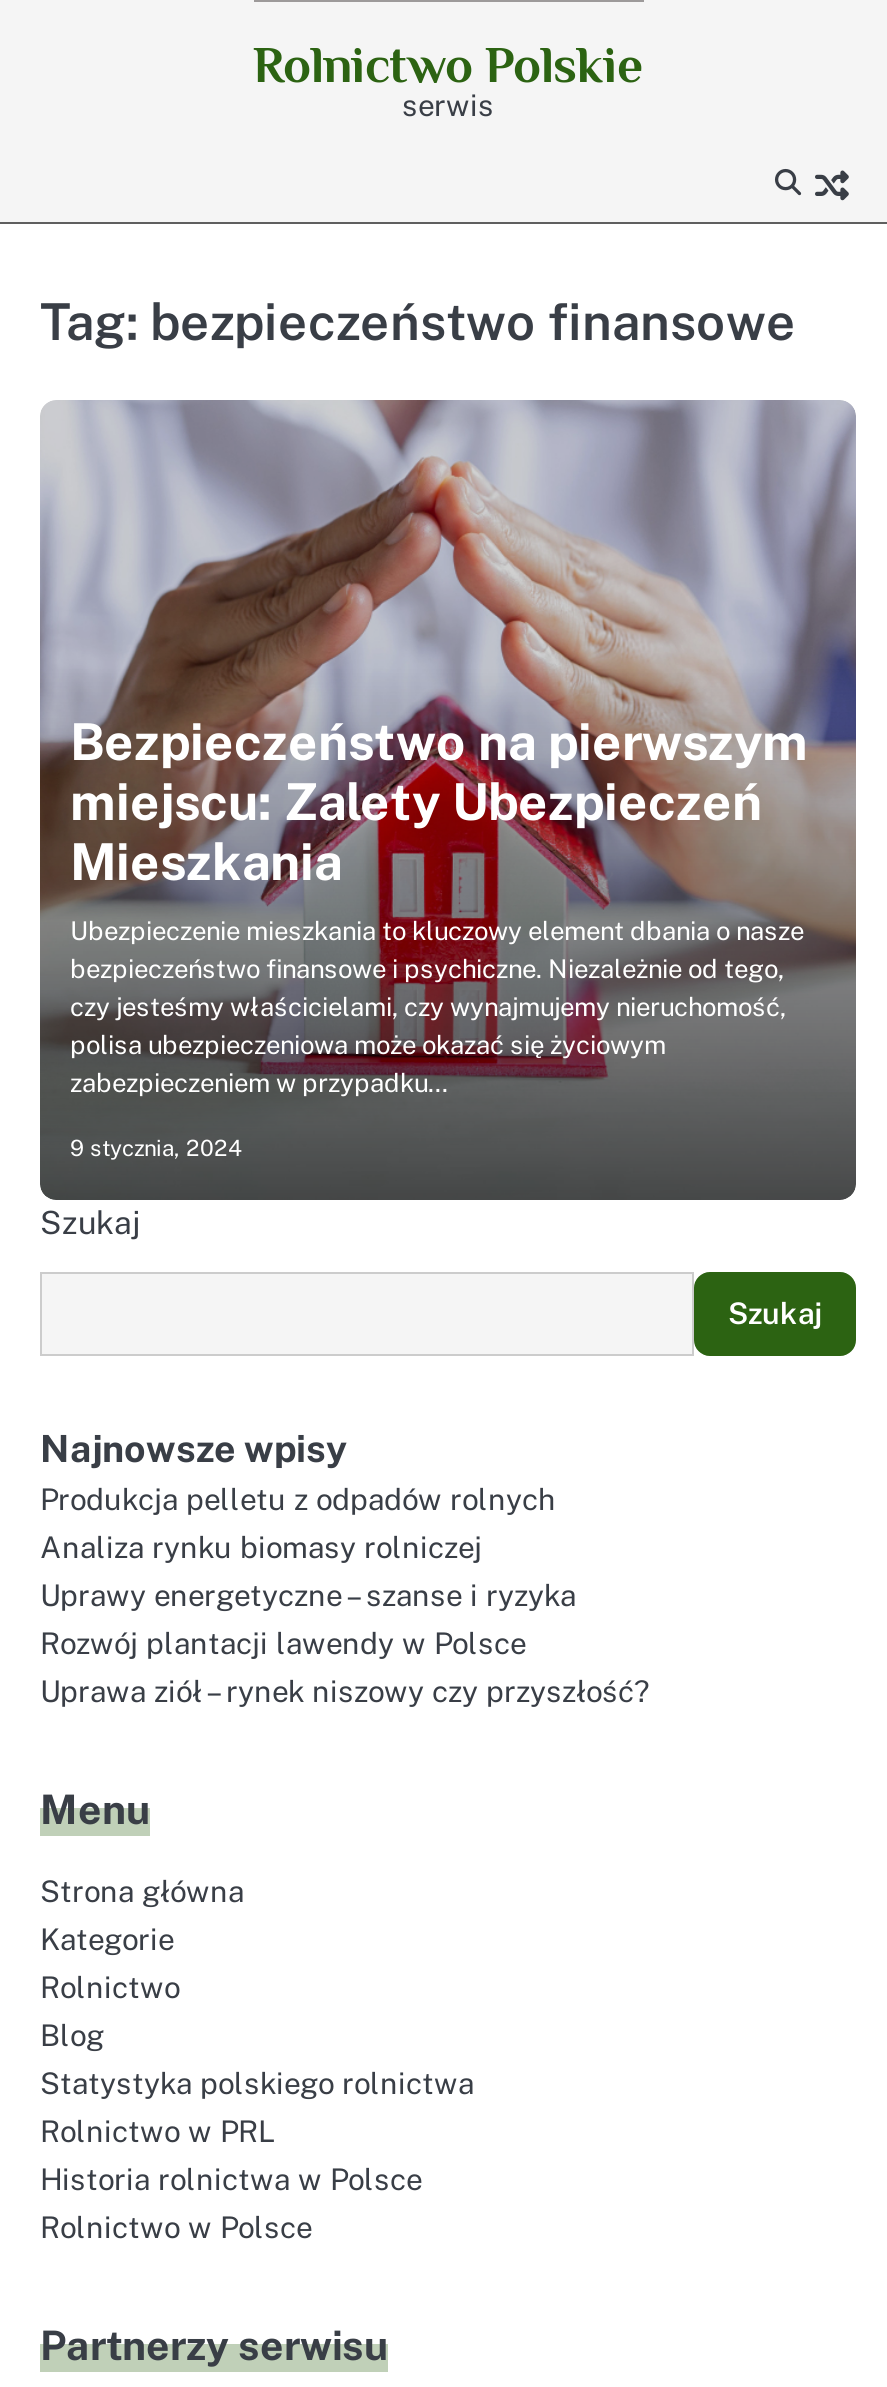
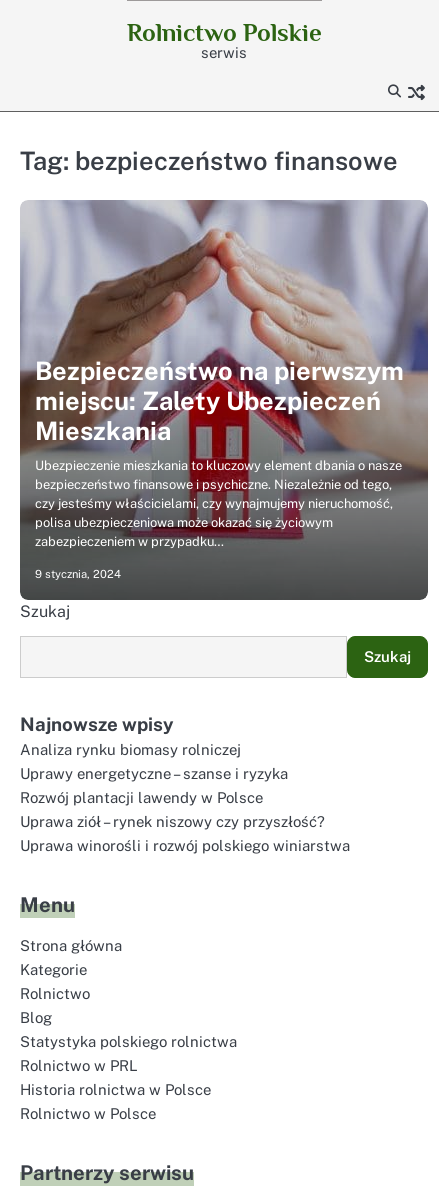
- Produkcja pelletu z odpadów rolnych

moved up: Analiza rynku biomasy rolniczej | Uprawy energetyczne – szanse i ryzyka | Rozwój plantacji lawendy w Polsce | Uprawa ziół – rynek niszowy czy przyszłość?

+ Uprawa winorośli i rozwój polskiego winiarstwa
